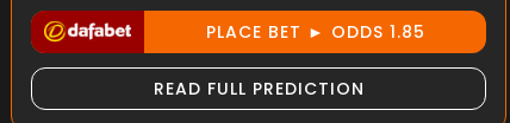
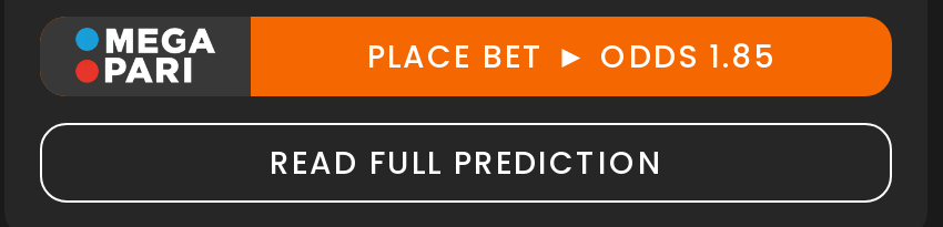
- [image]
+ [image]
